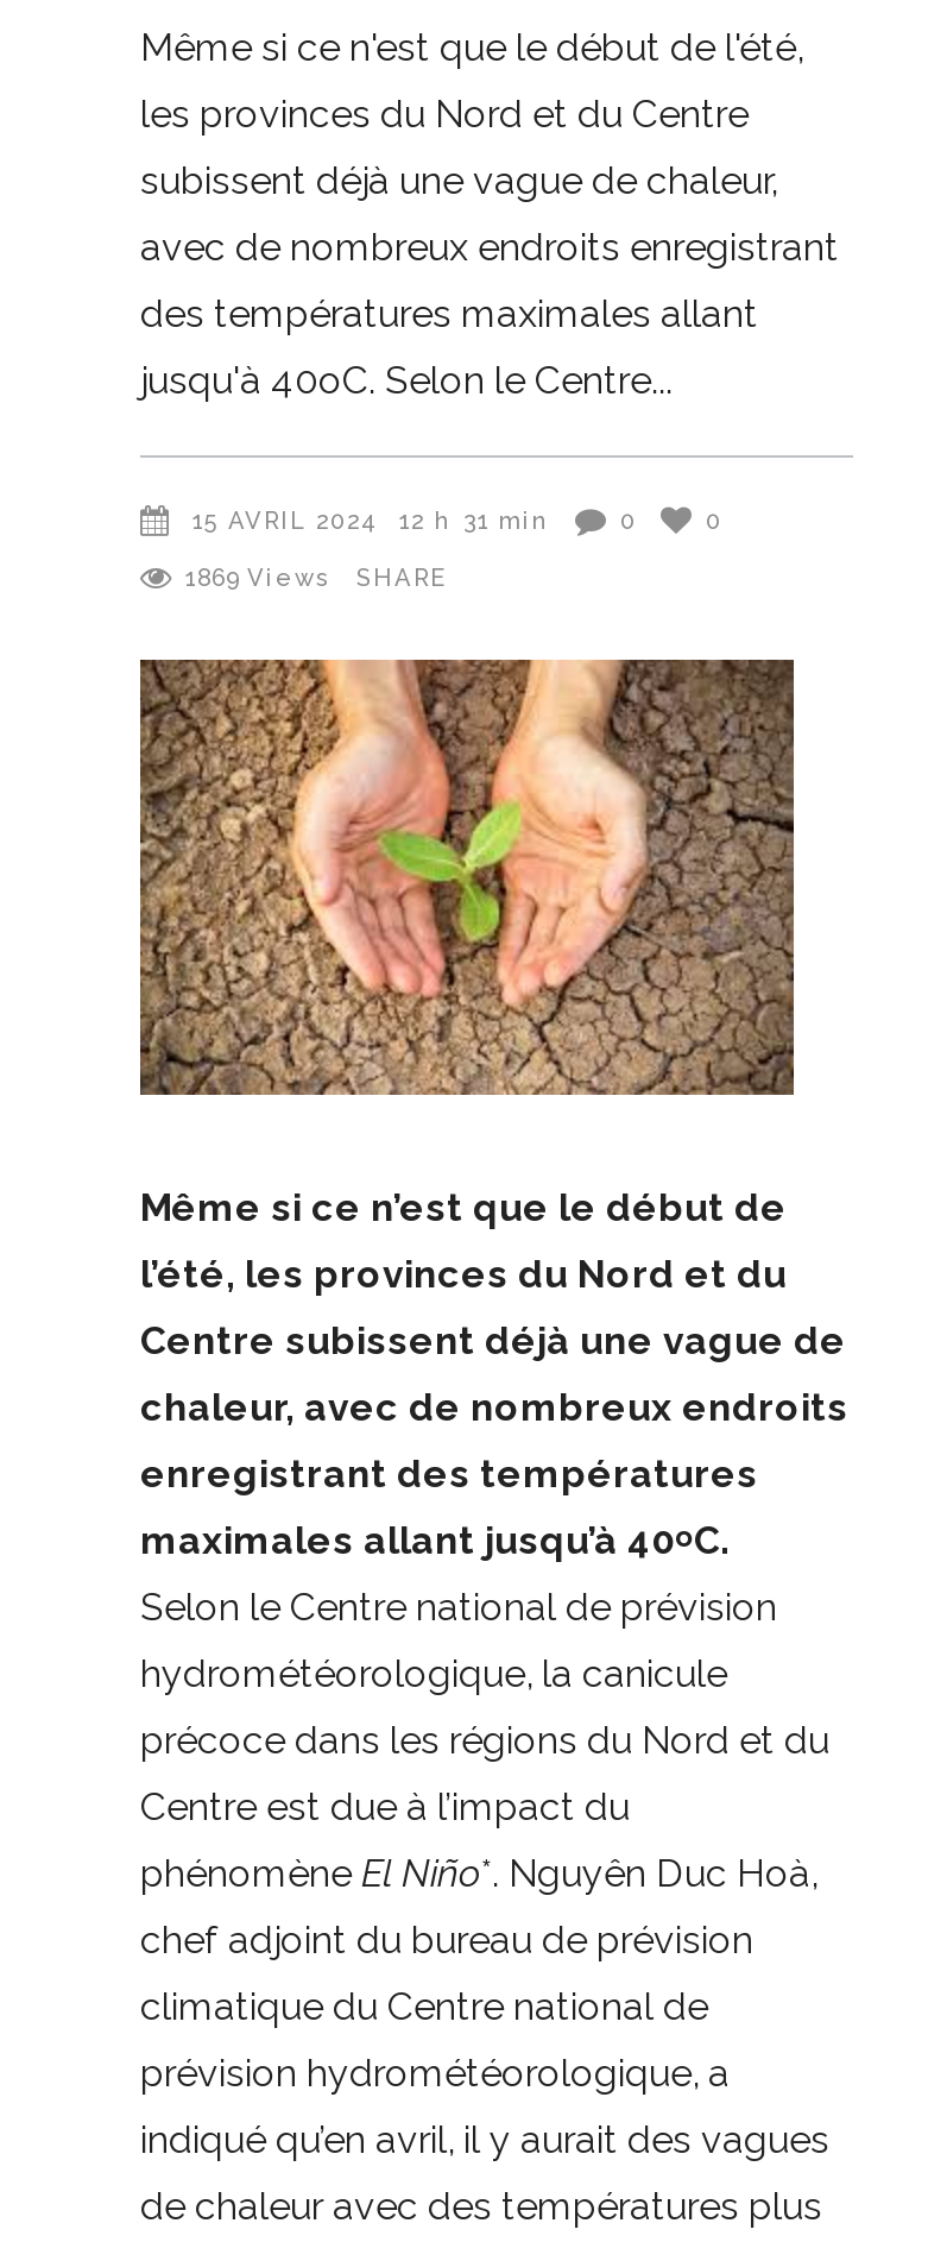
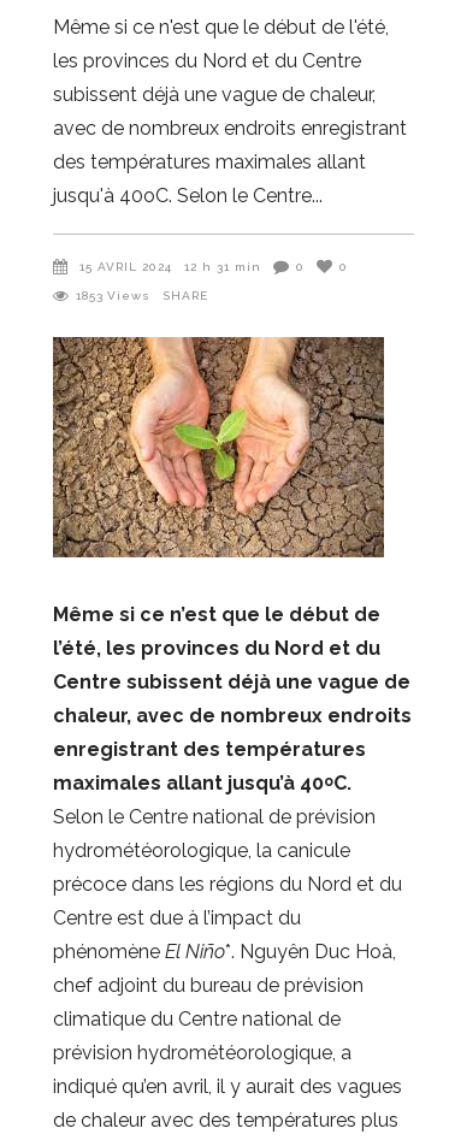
- 1869 Views SHARE
+ 1853 Views SHARE
